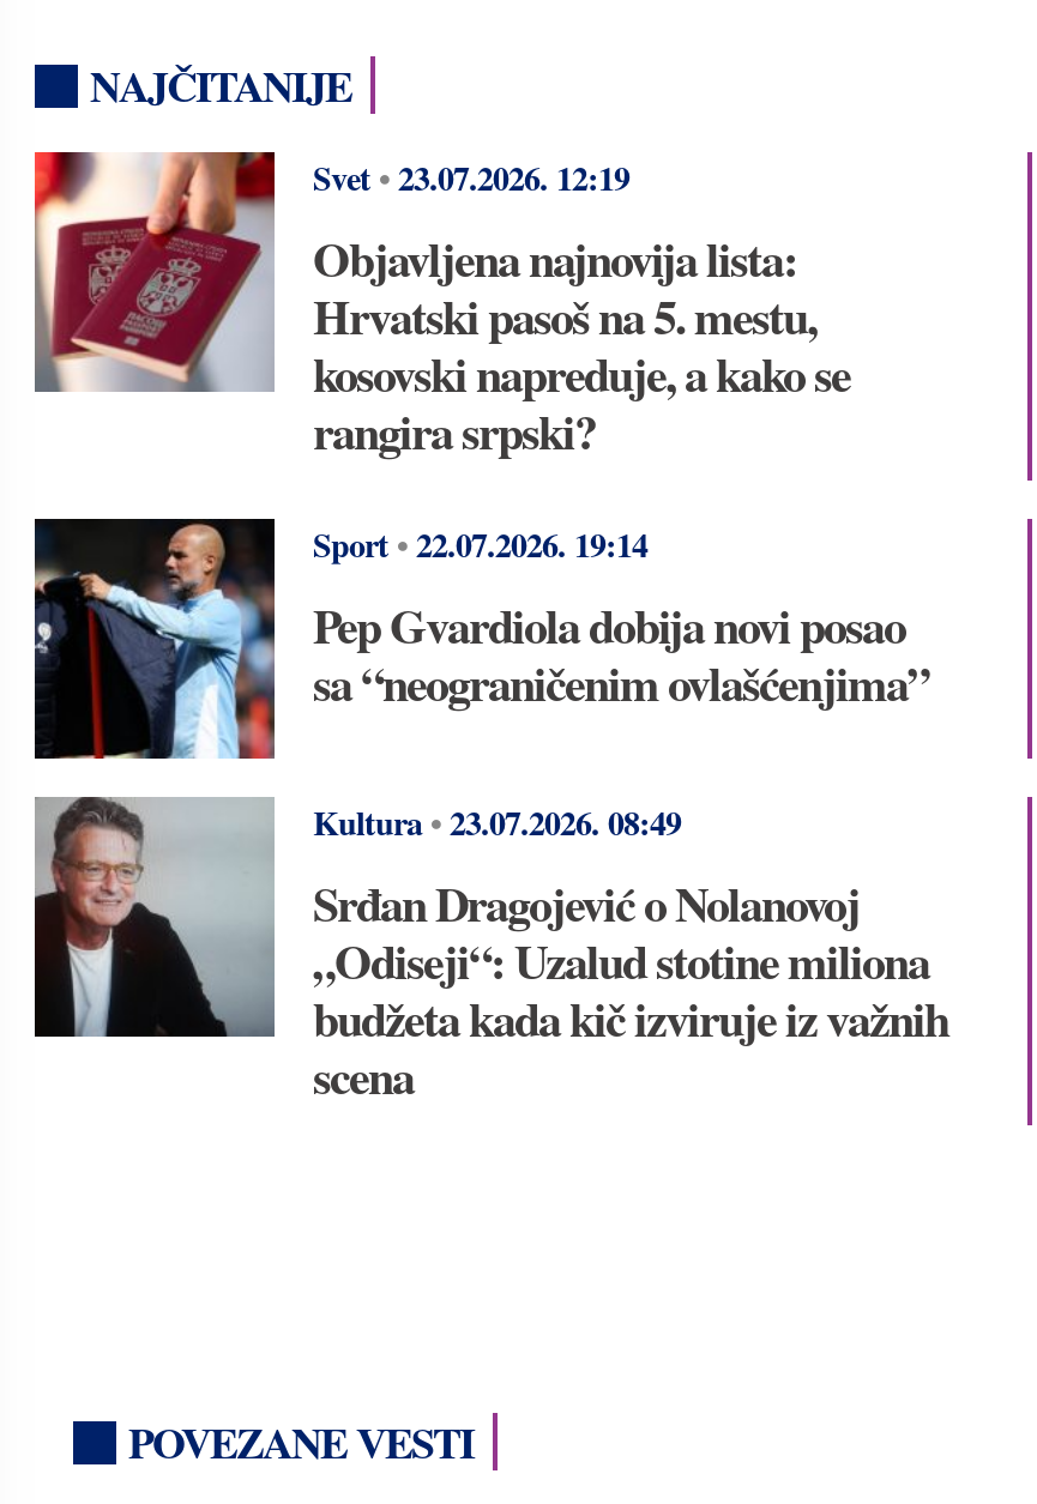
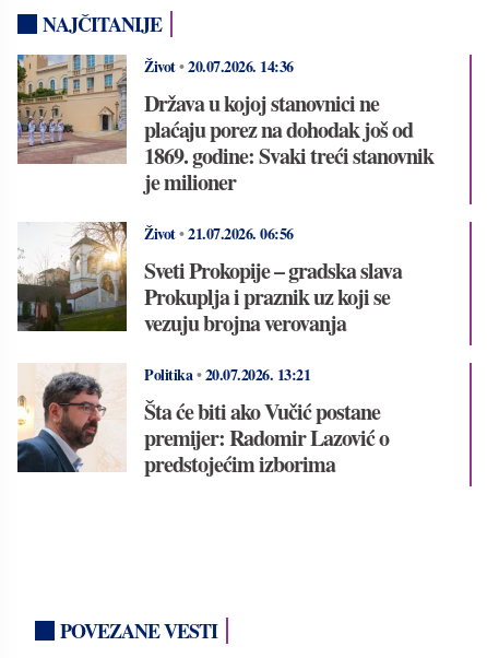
- [image]
- Svet •23.07.2026. 12:19
- Objavljena najnovija lista:
- Hrvatski pasoš na 5. mestu,
- kosovski napreduje, a kako se
- rangira srpski?
+ [image]
+ Život •20.07.2026. 14:36
+ Država u kojoj stanovnici ne
+ plaćaju porez na dohodak još od
+ 1869. godine: Svaki treći stanovnik
+ je milioner

- [image]
- Sport •22.07.2026. 19:14
- Pep Gvardiola dobija novi posao
- sa “neograničenim ovlašćenjima”
+ [image]
+ Život • 21.07.2026. 06:56
+ Sveti Prokopije – gradska slava
+ Prokuplja i praznik uz koji se
+ vezuju brojna verovanja

- [image]
- Kultura •23.07.2026. 08:49
- Srđan Dragojević o Nolanovoj
- „Odiseji“: Uzalud stotine miliona
- budžeta kada kič izviruje iz važnih
- scena
+ [image]
+ Politika • 20.07.2026. 13:21
+ Šta će biti ako Vučić postane
+ premijer: Radomir Lazović o
+ predstojećim izborima
